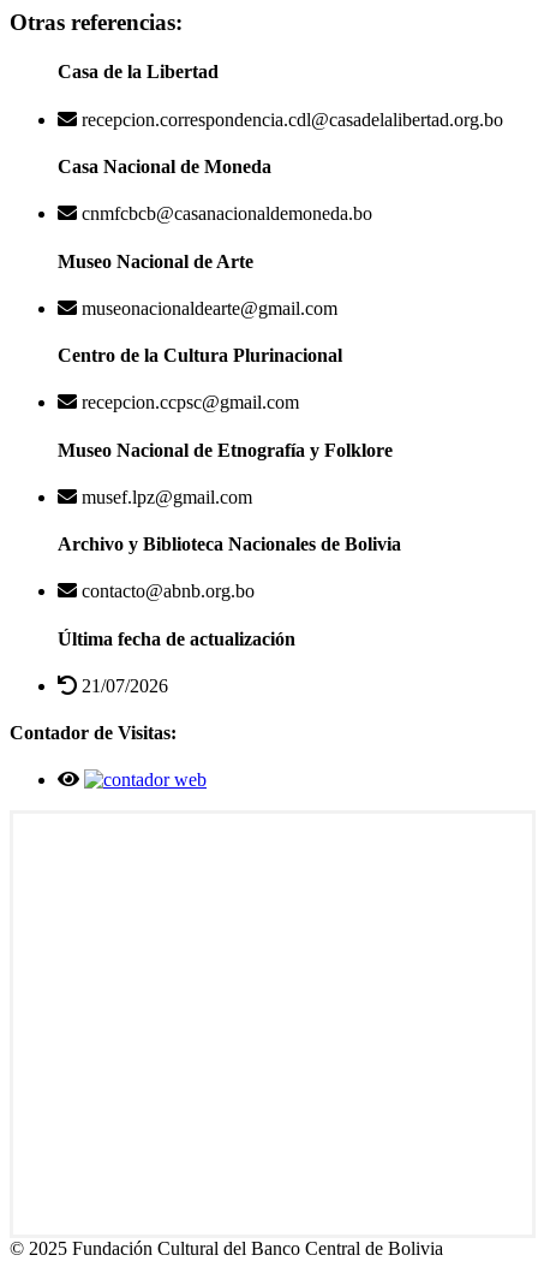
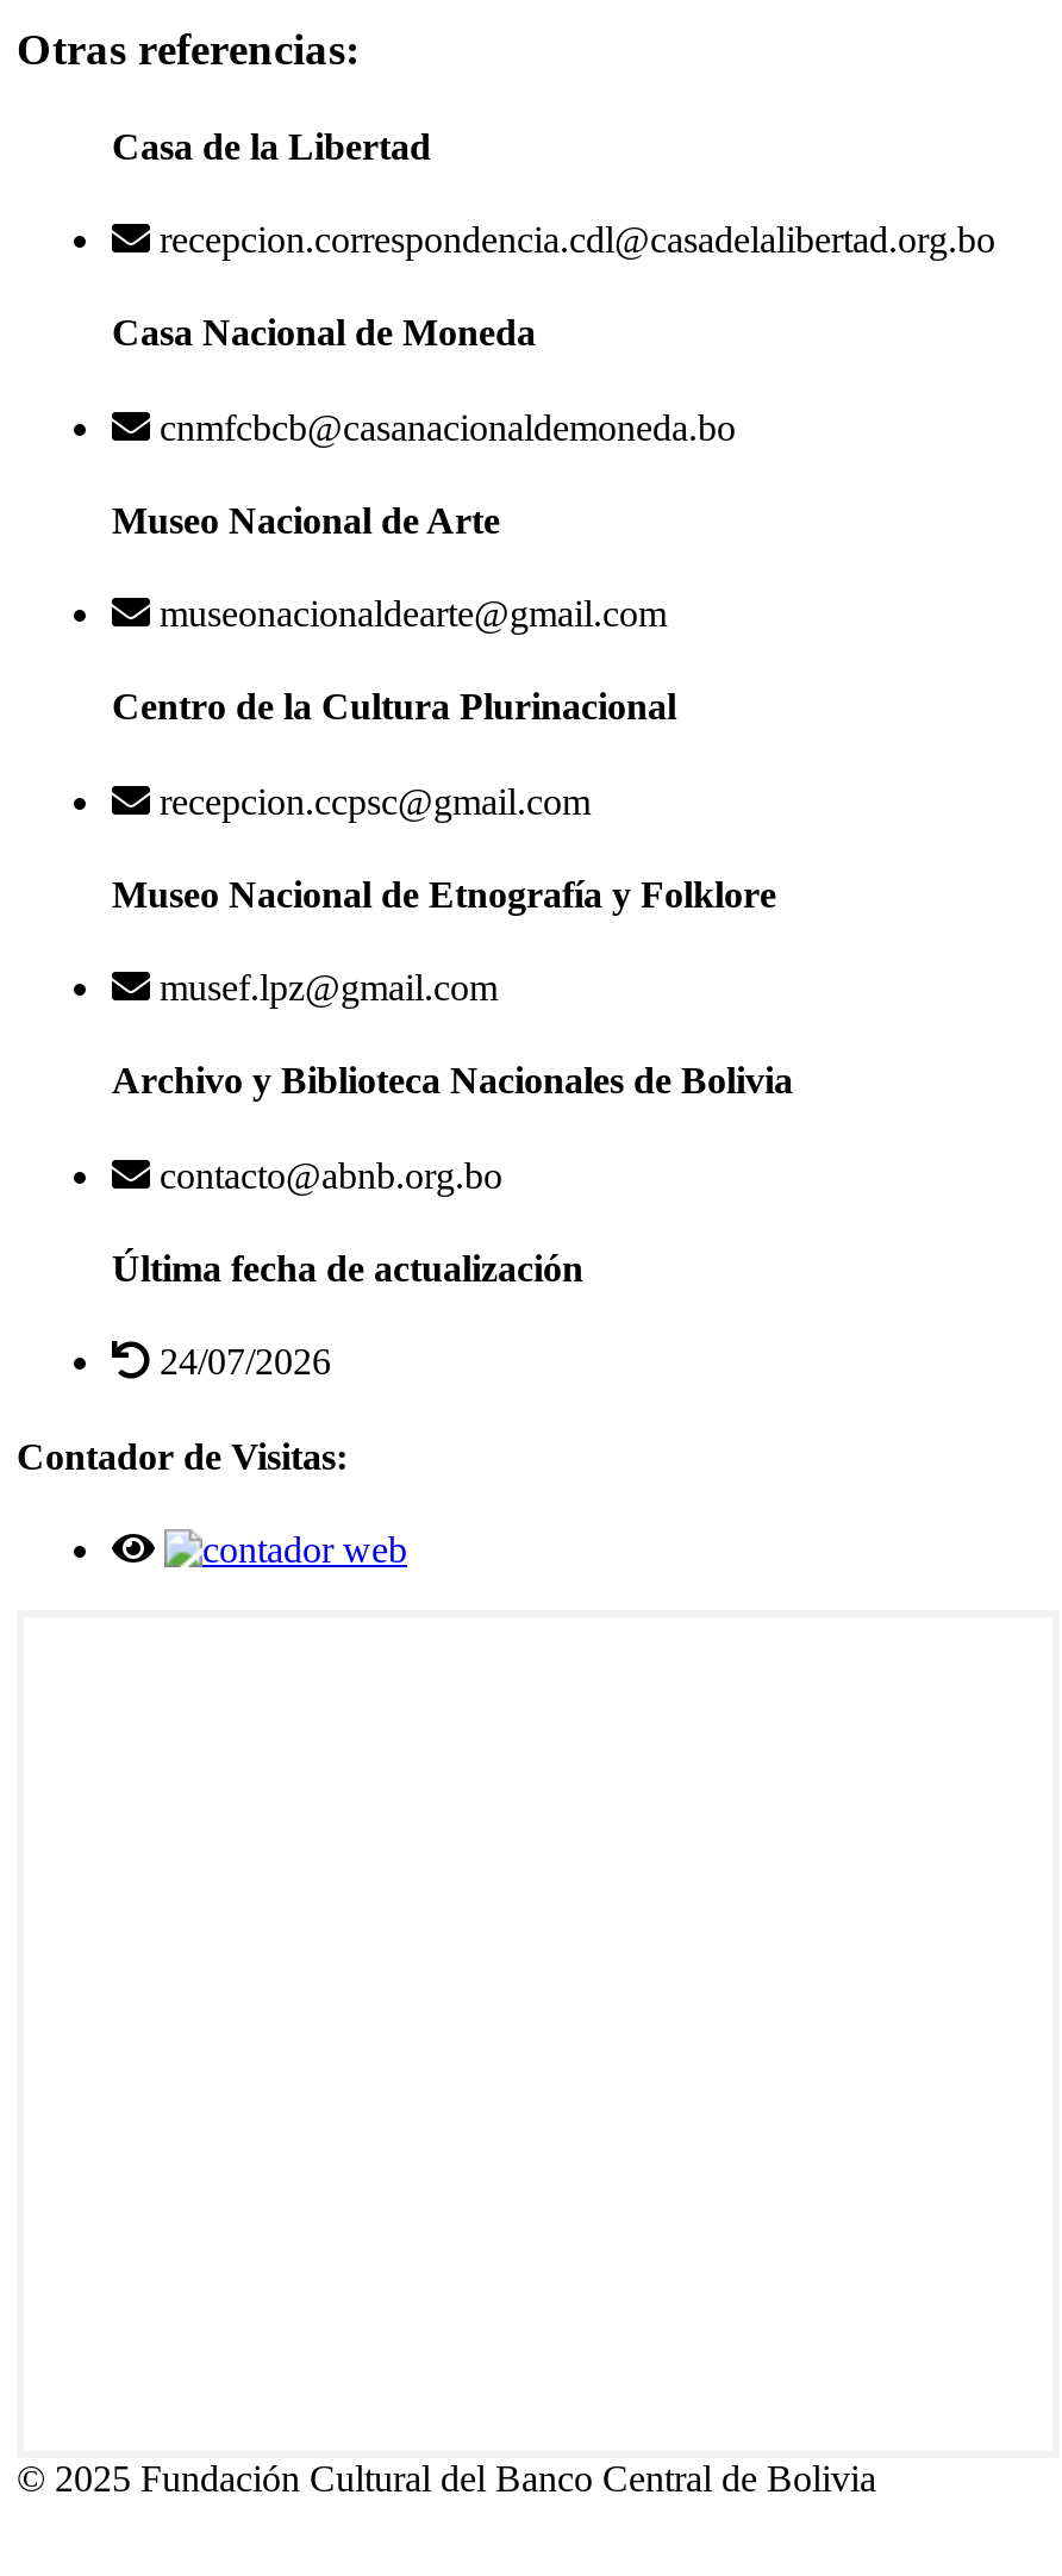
- 21/07/2026
+ 24/07/2026
